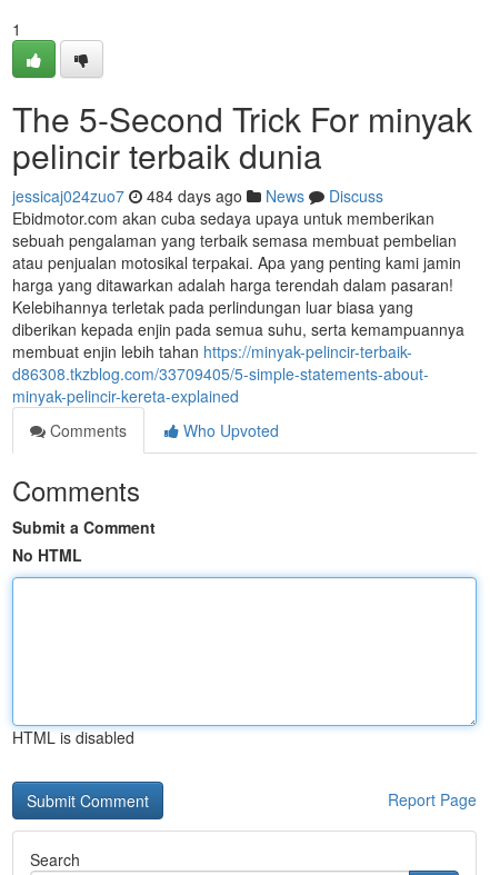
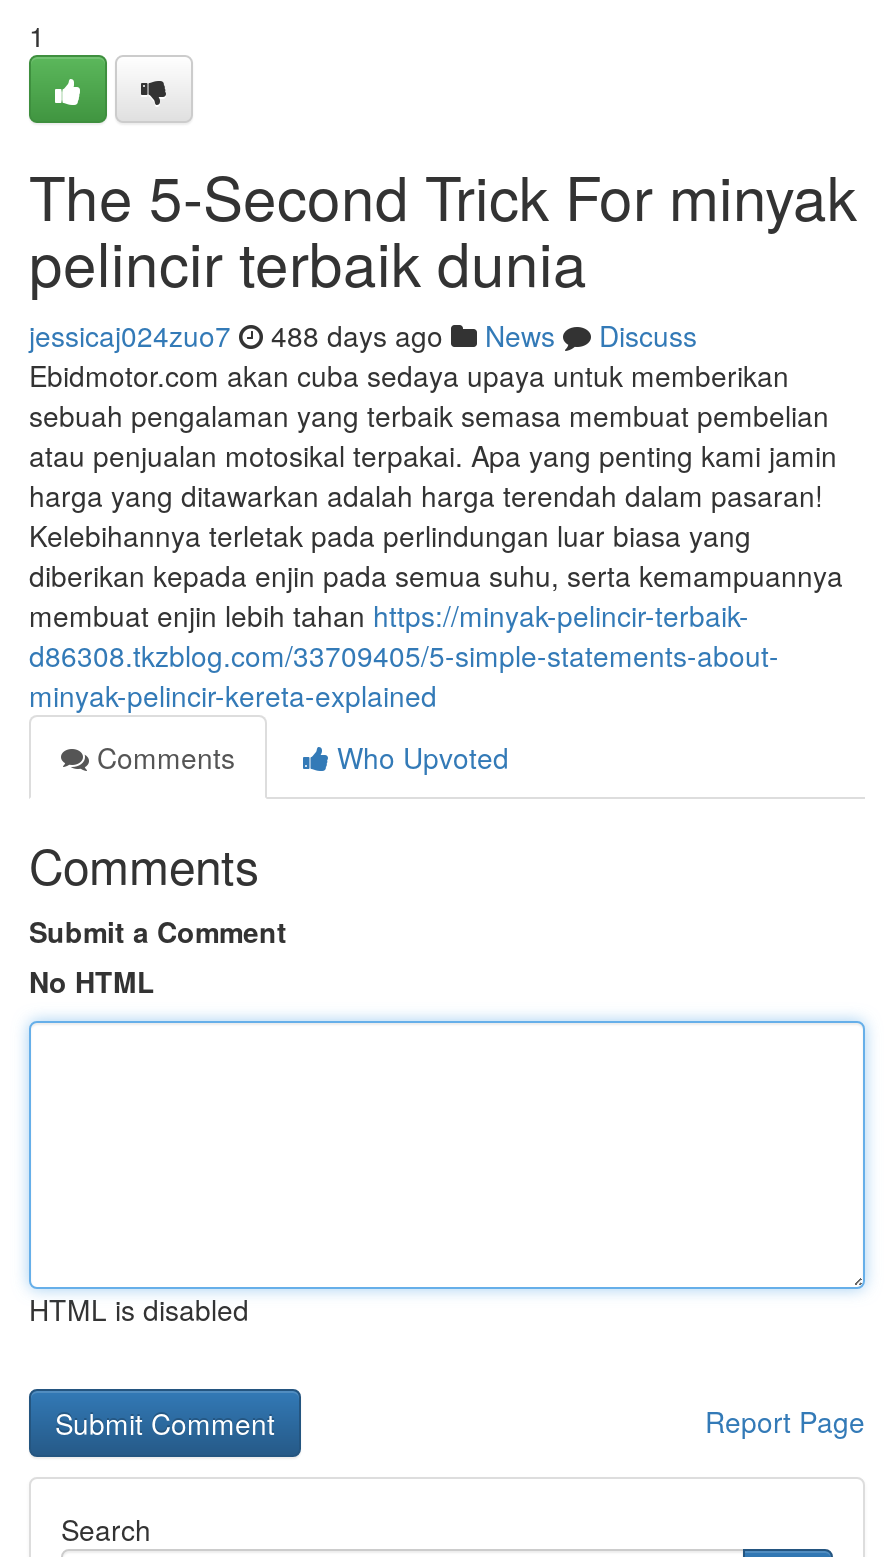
- jessicaj024zuo7 484 days ago News Discuss
+ jessicaj024zuo7 488 days ago News Discuss
